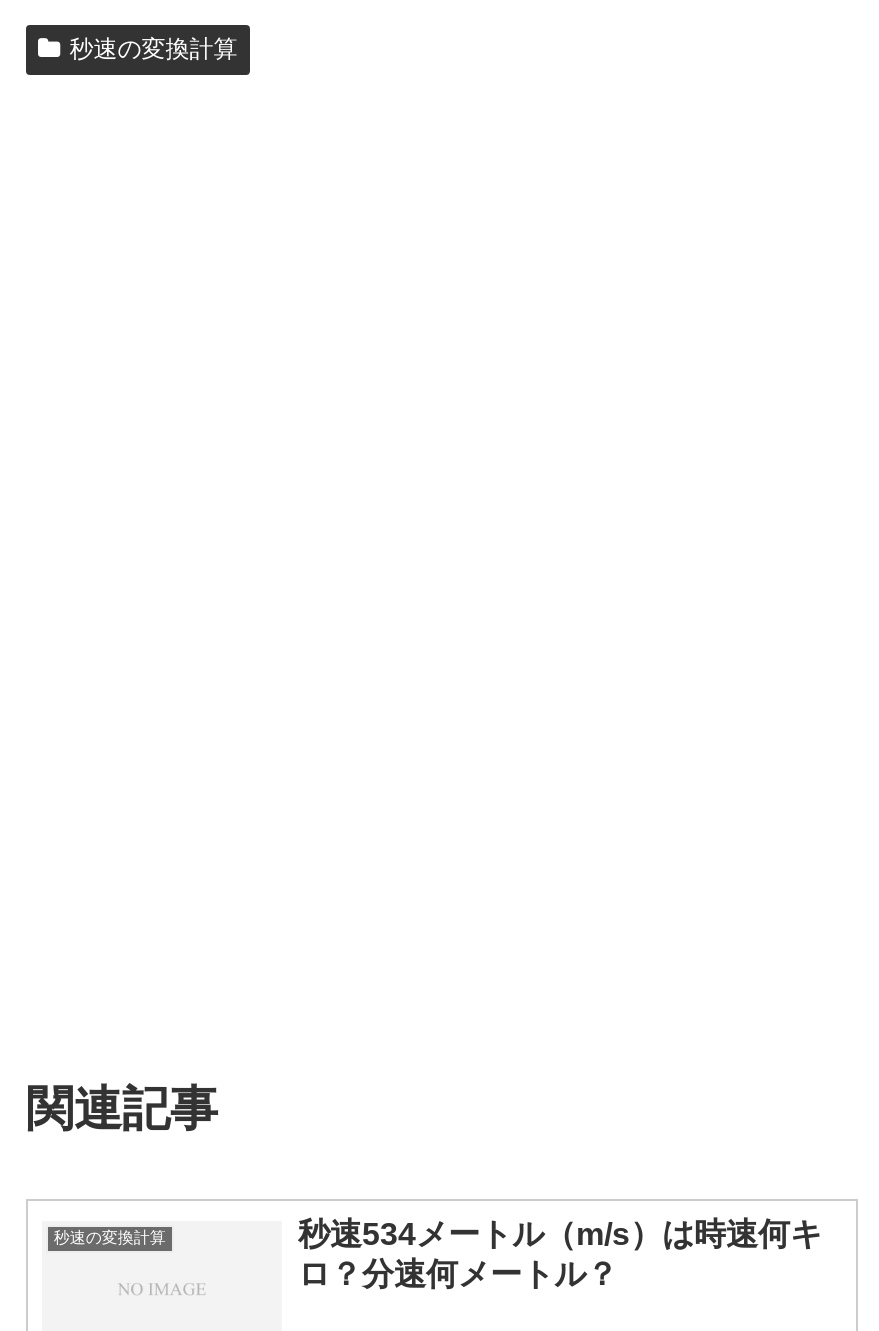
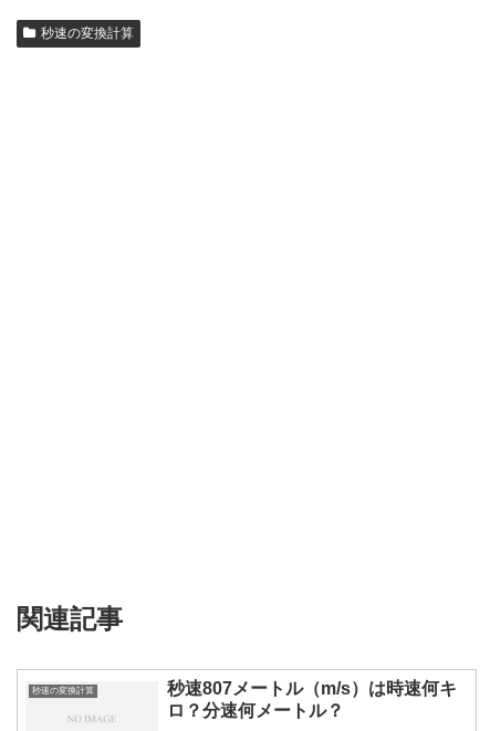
- 秒速534メートル（m/s）は時速何キ
+ 秒速807メートル（m/s）は時速何キ
